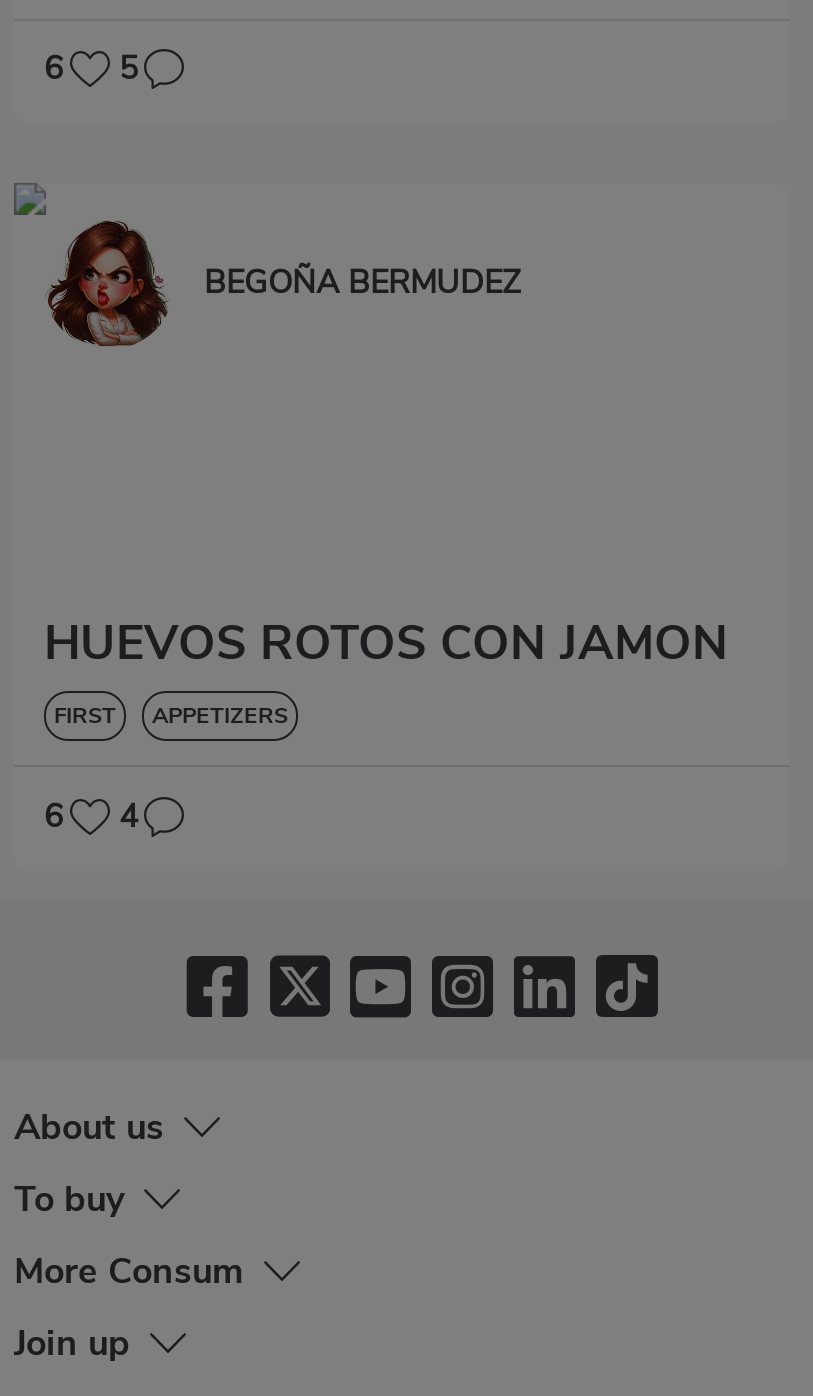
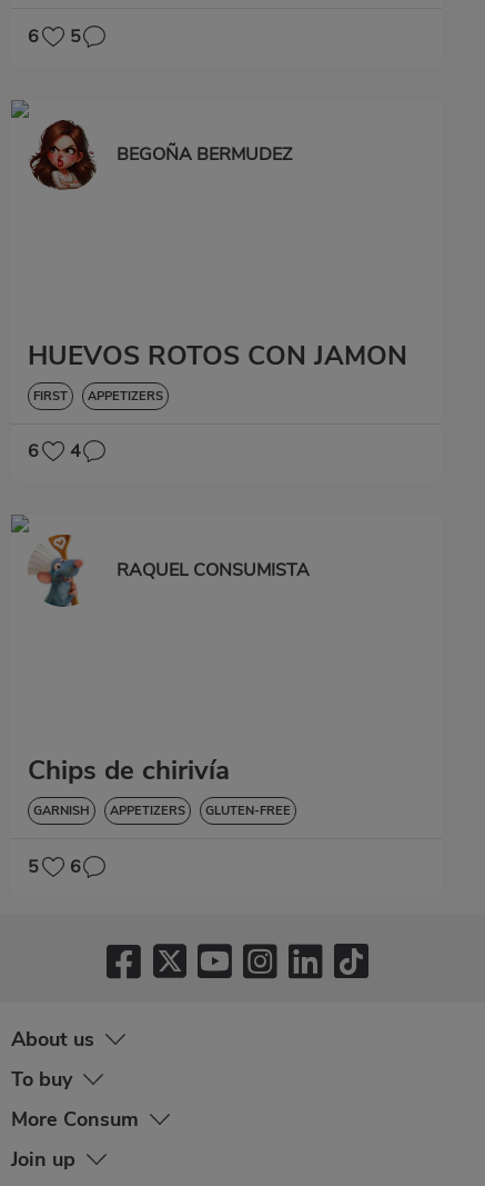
+ [image]
+ RAQUEL CONSUMISTA

+ Chips de chirivía
+ GARNISH
+ APPETIZERS
+ GLUTEN-FREE
+ 5
+ 6
